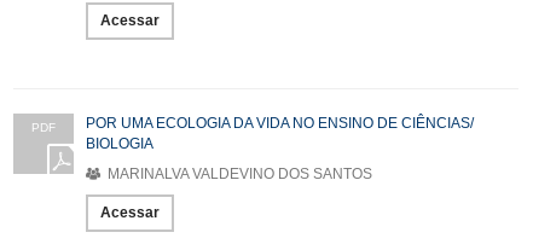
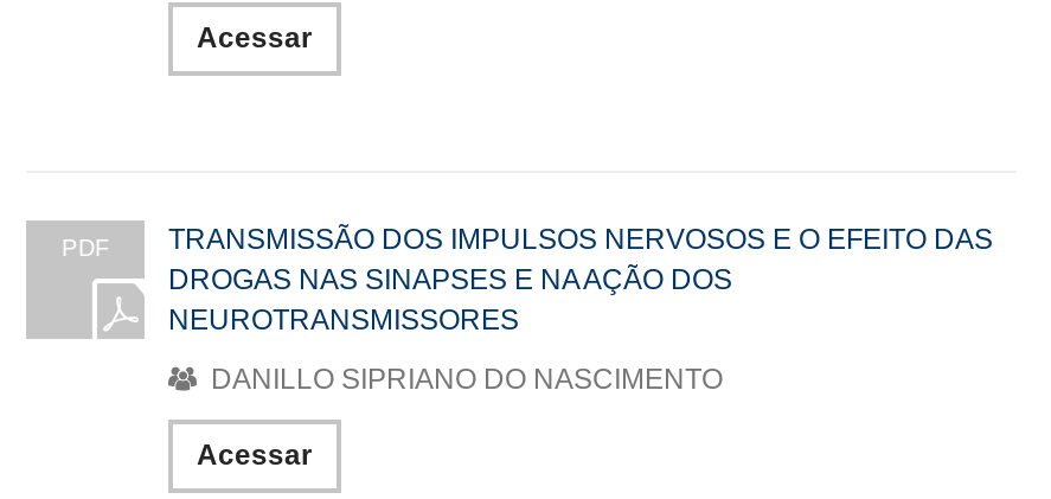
- POR UMA ECOLOGIA DA VIDA NO ENSINO DE CIÊNCIAS/
- BIOLOGIA
+ TRANSMISSÃO DOS IMPULSOS NERVOSOS E O EFEITO DAS
+ DROGAS NAS SINAPSES E NA AÇÃO DOS
+ NEUROTRANSMISSORES

- MARINALVA VALDEVINO DOS SANTOS
+ DANILLO SIPRIANO DO NASCIMENTO
